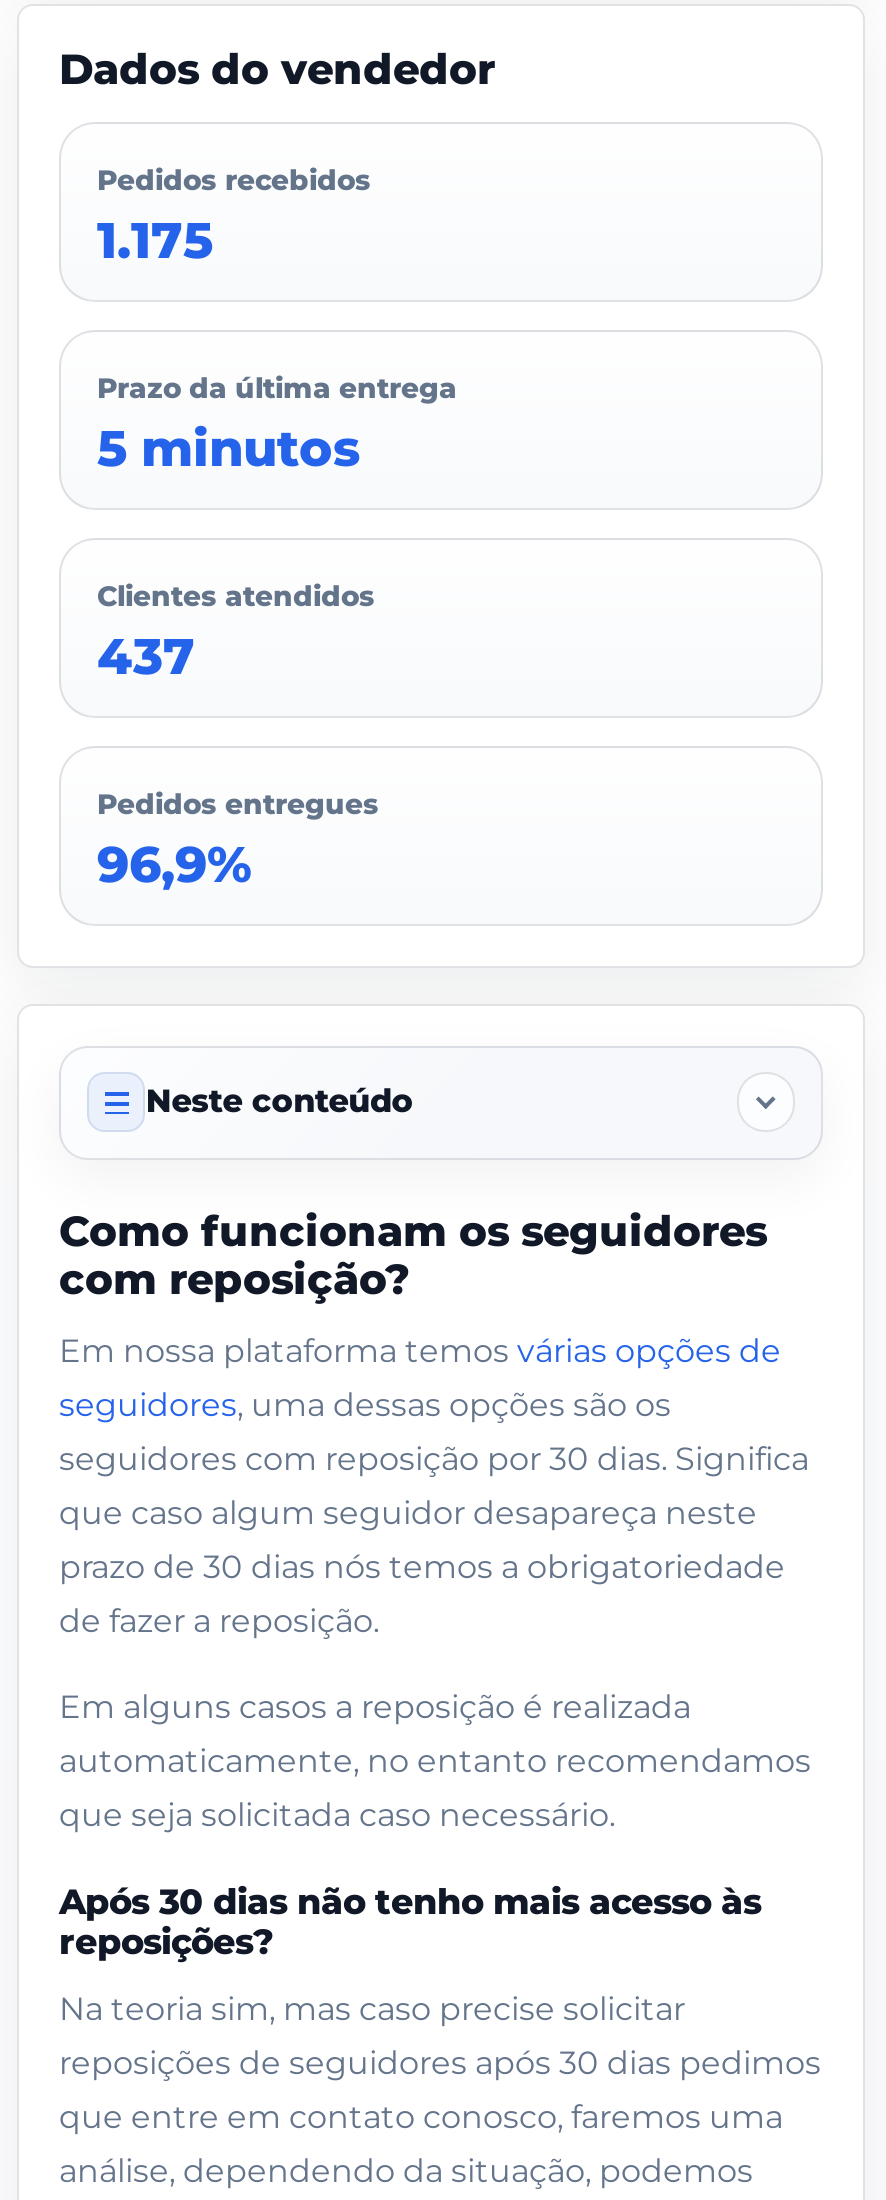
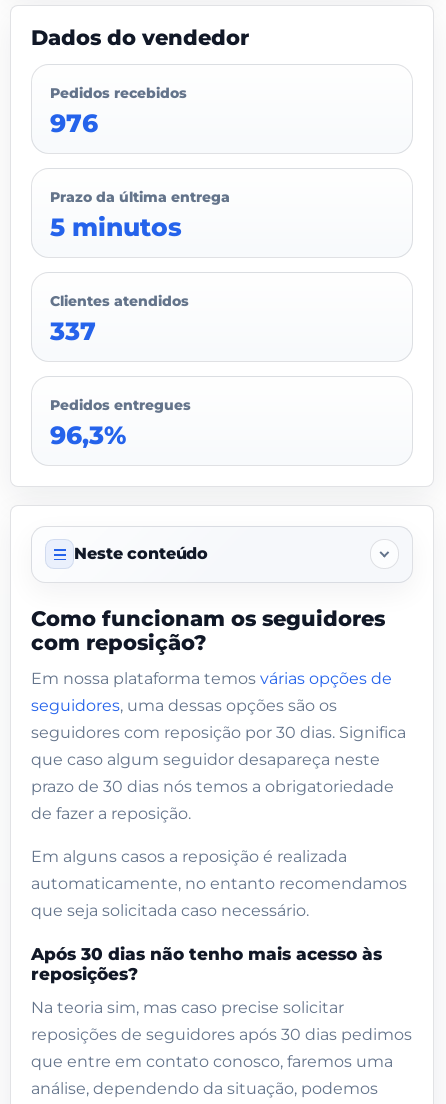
- 1.175
+ 976

- 437
+ 337

- 96,9%
+ 96,3%
